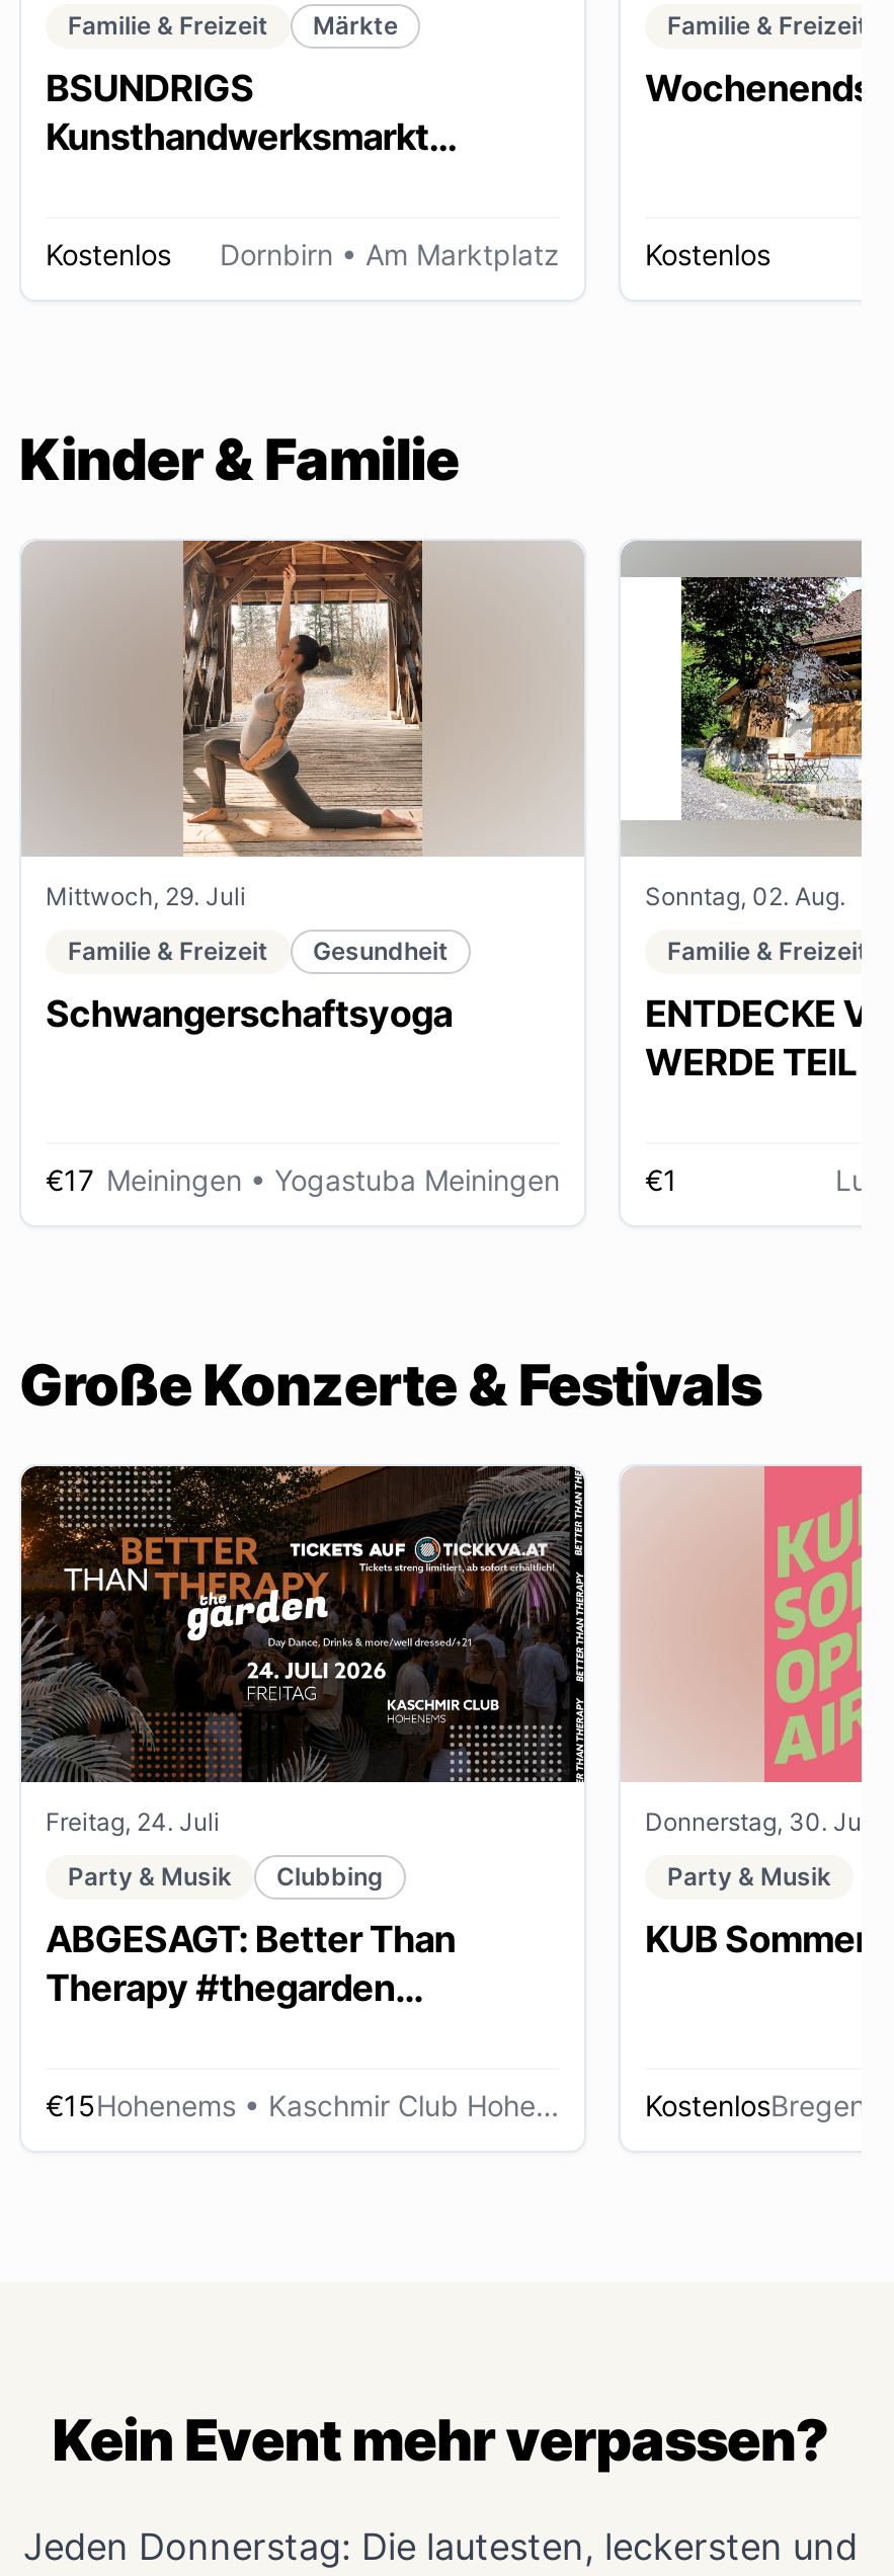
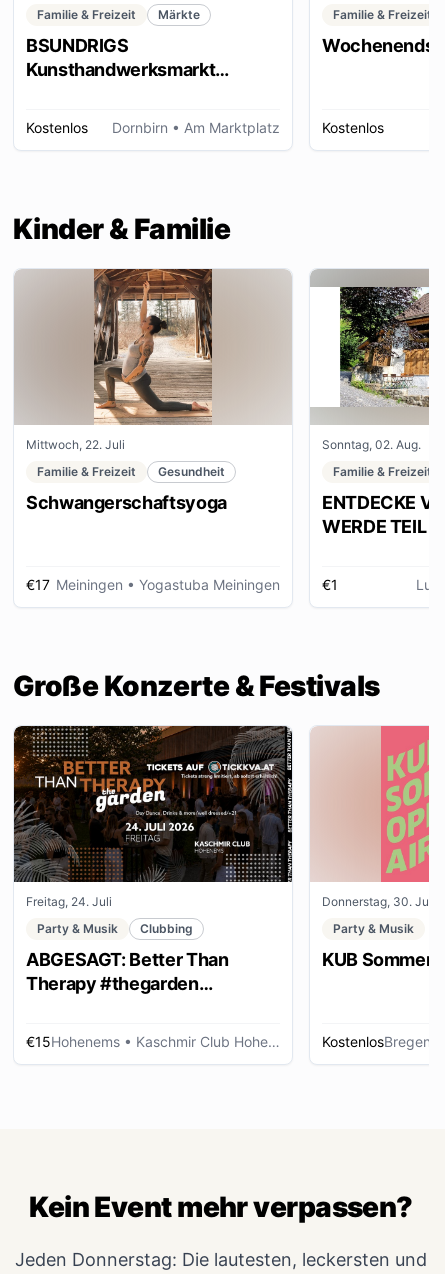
- Mittwoch, 29. Juli
+ Mittwoch, 22. Juli
